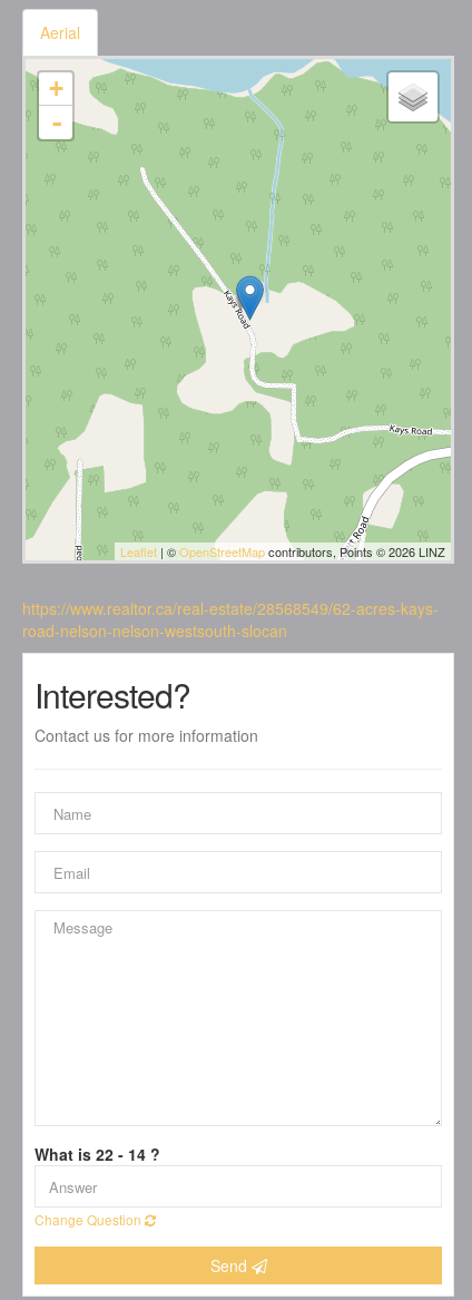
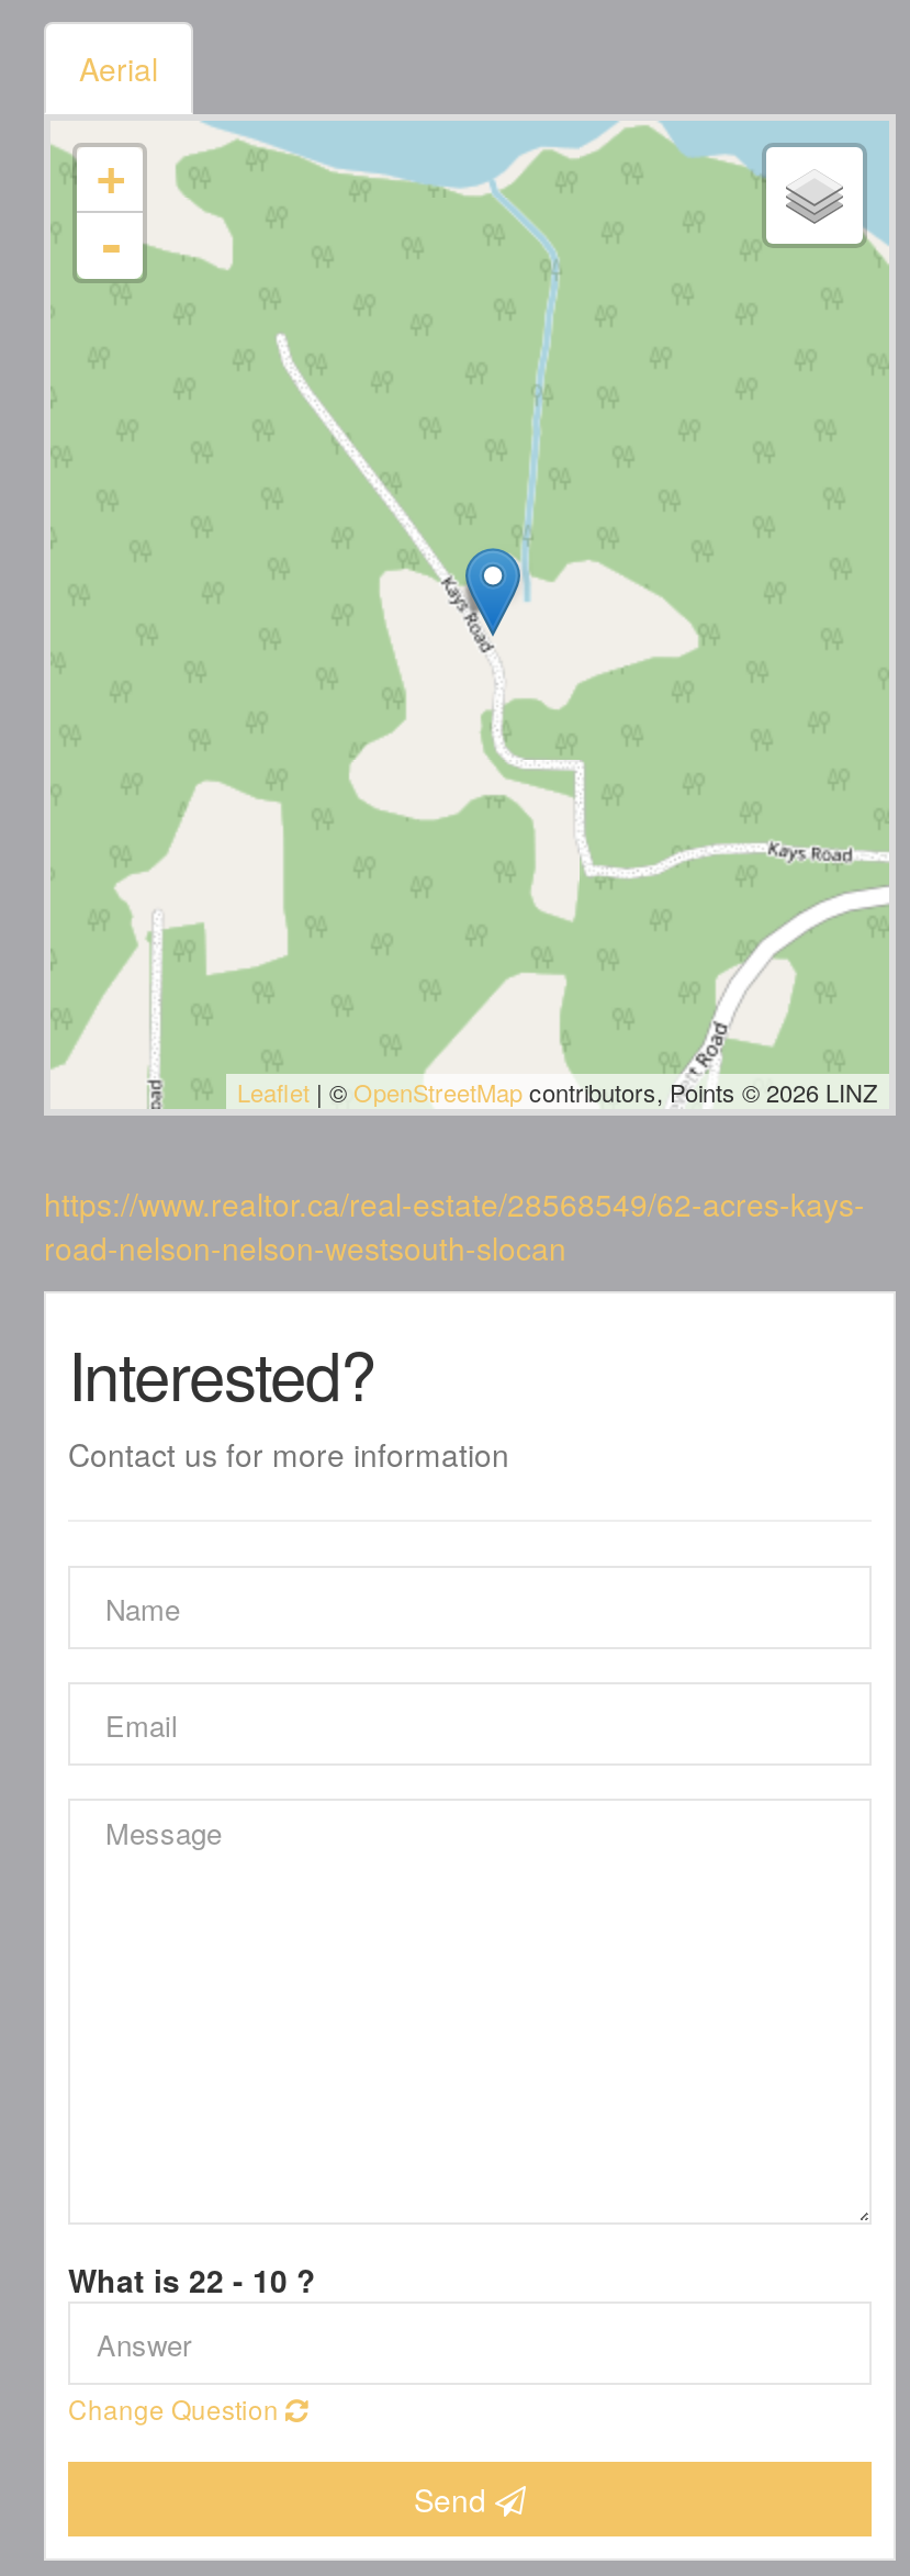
- What is 22 - 14 ?
+ What is 22 - 10 ?
